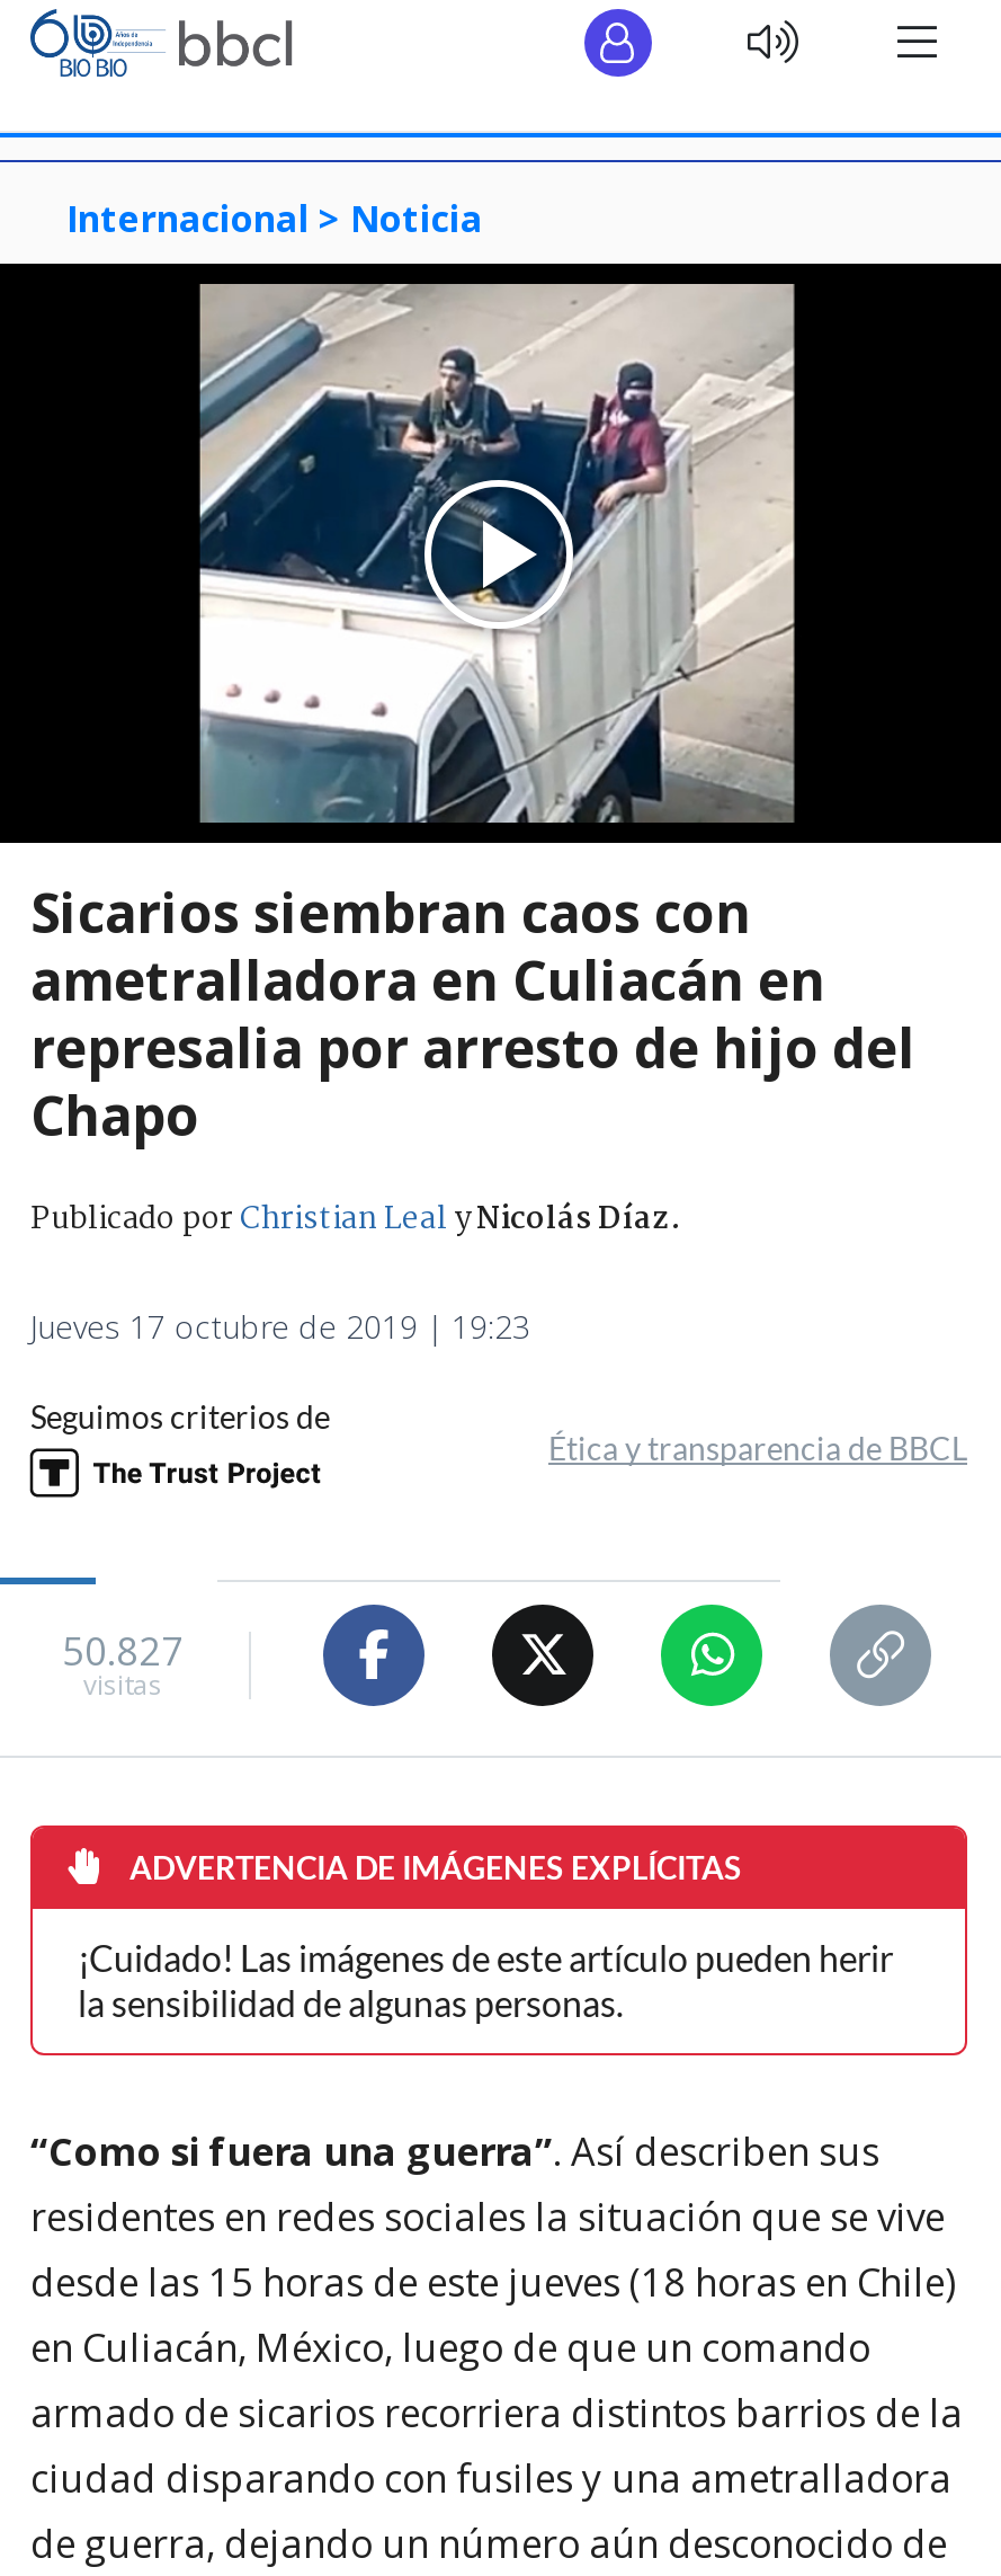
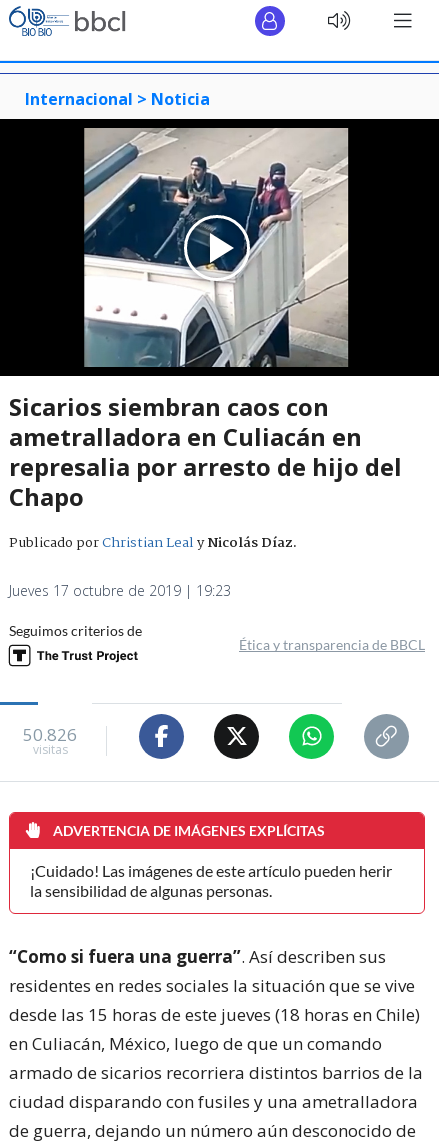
- 50.827
+ 50.826
